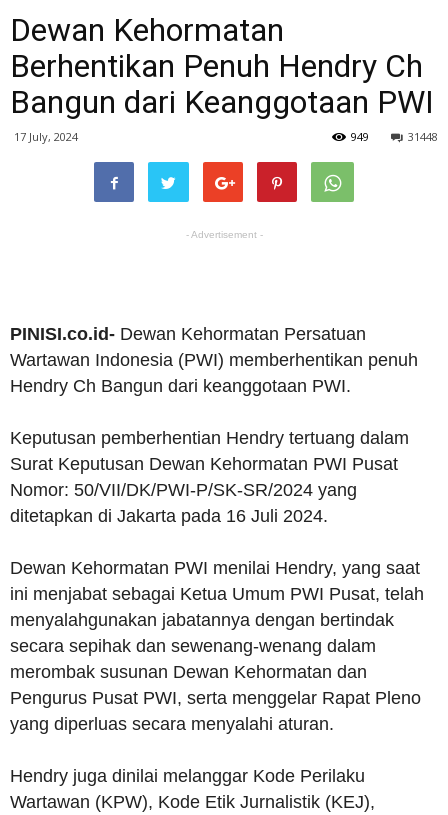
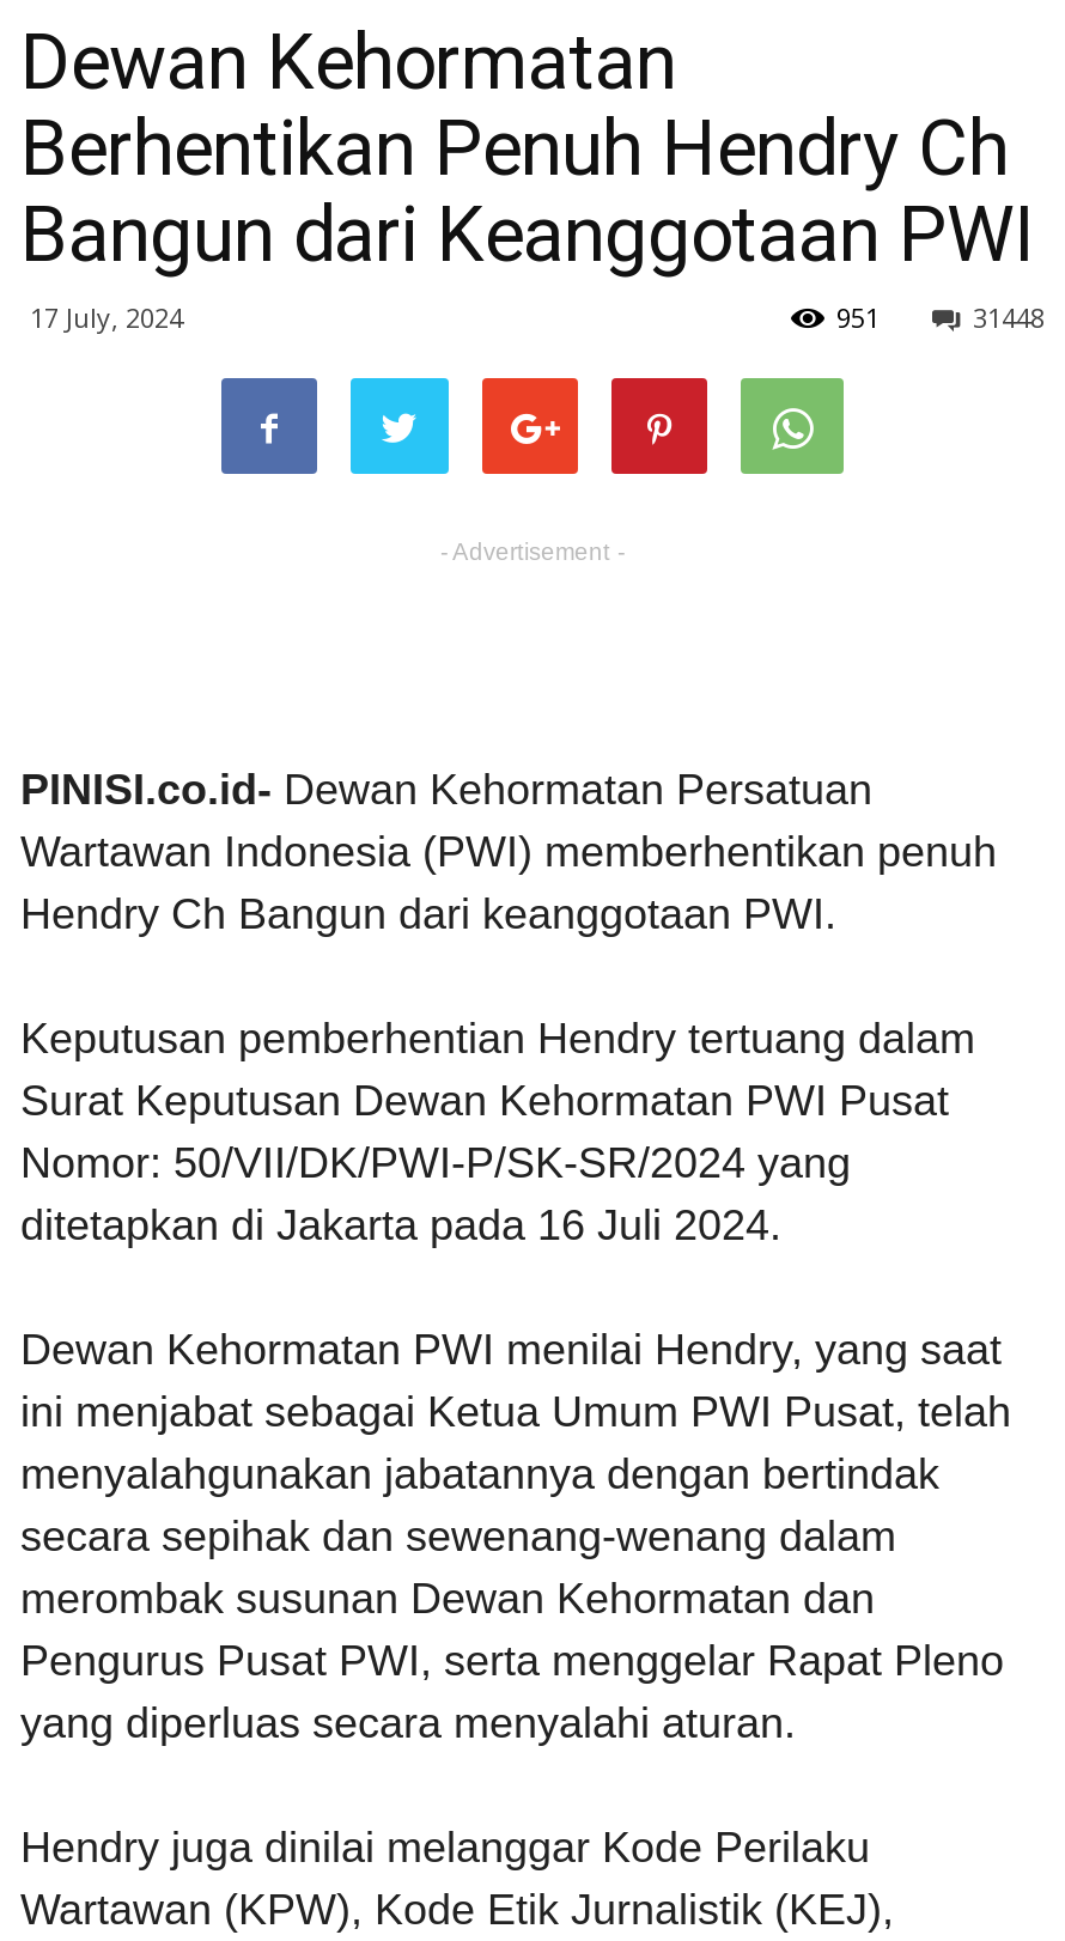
- 949
+ 951
